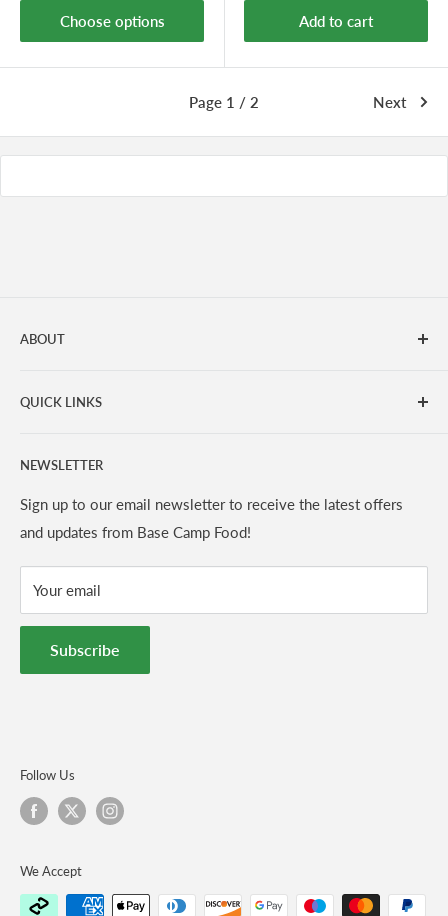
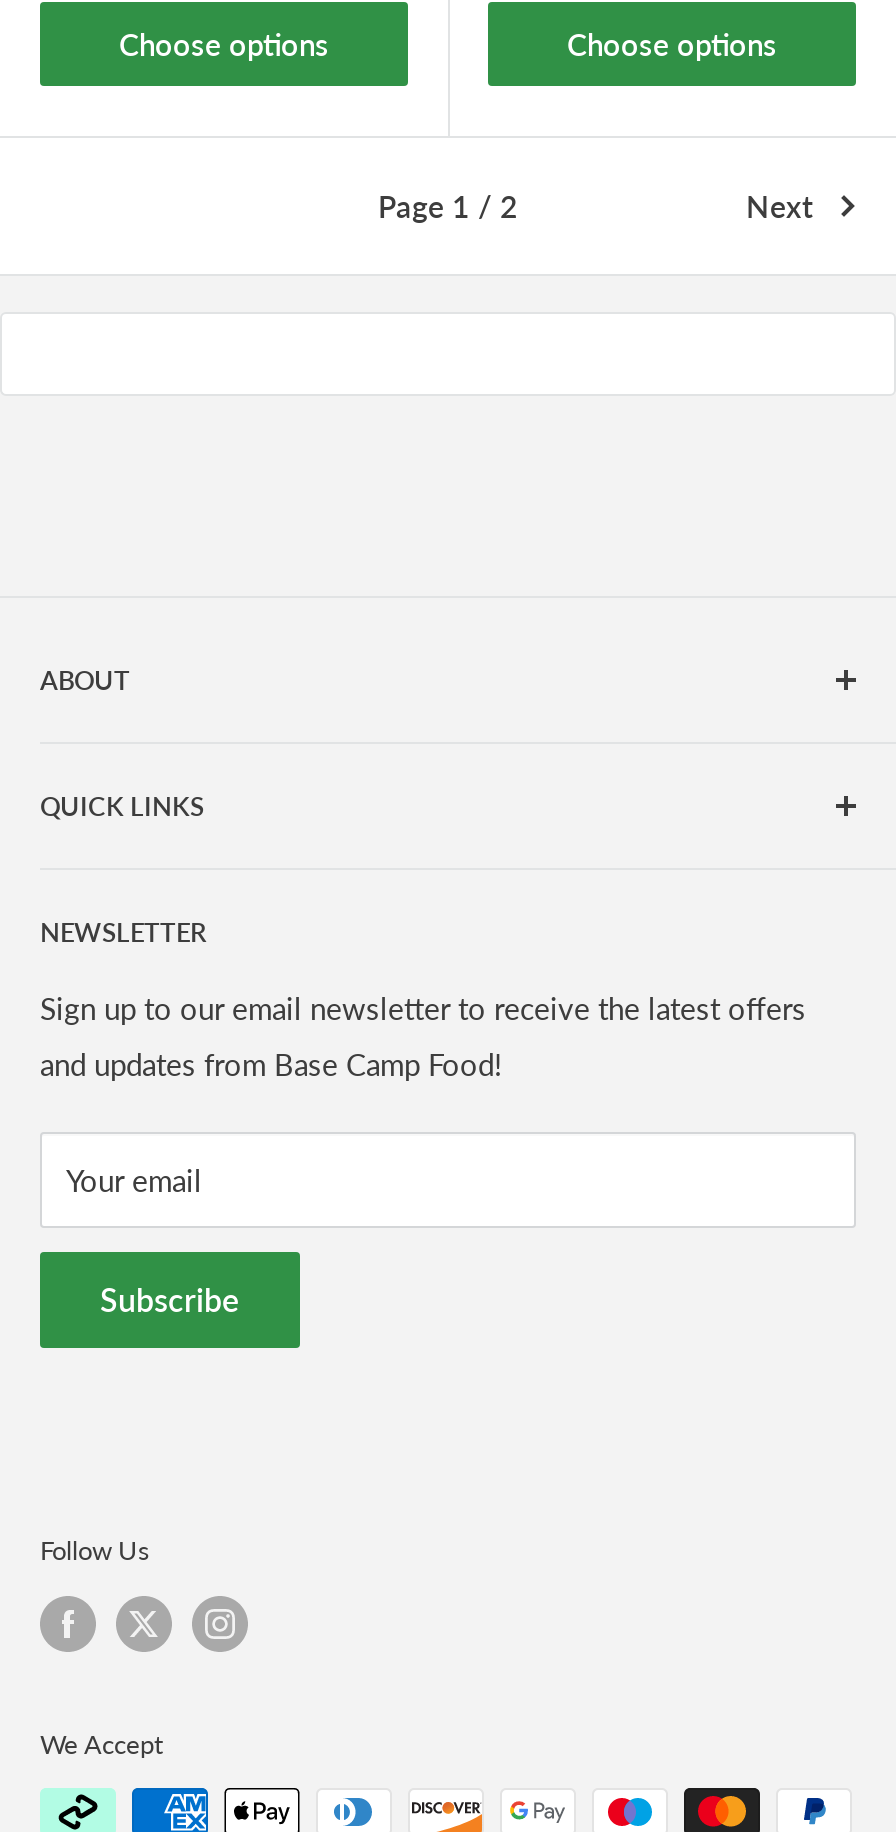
- Add to cart
+ Choose options
